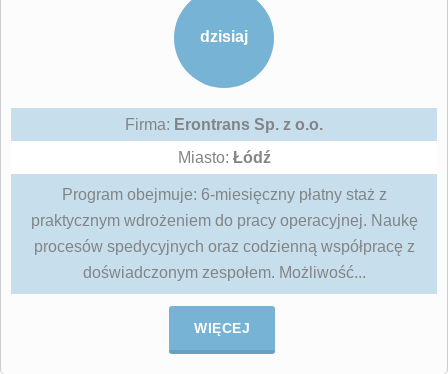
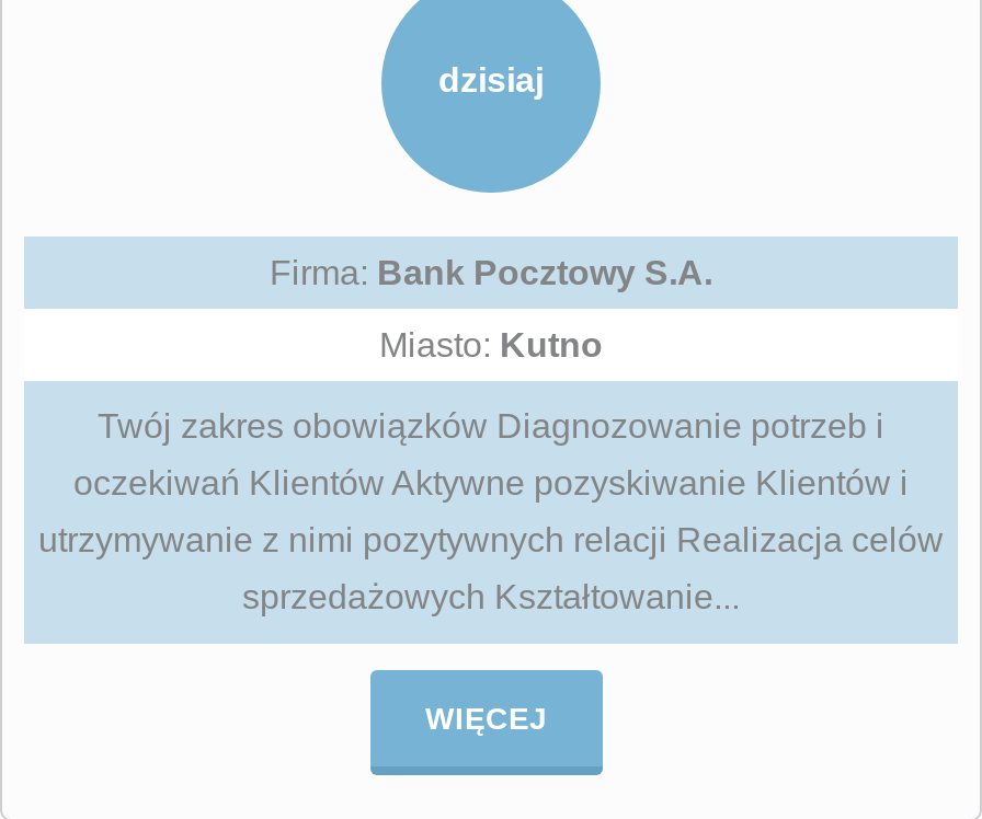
- Firma: Erontrans Sp. z o.o.
+ Firma: Bank Pocztowy S.A.

- Miasto: Łódź
+ Miasto: Kutno

- Program obejmuje: 6-miesięczny płatny staż z
+ Twój zakres obowiązków Diagnozowanie potrzeb i

- praktycznym wdrożeniem do pracy operacyjnej. Naukę
+ oczekiwań Klientów Aktywne pozyskiwanie Klientów i

- procesów spedycyjnych oraz codzienną współpracę z
+ utrzymywanie z nimi pozytywnych relacji Realizacja celów

- doświadczonym zespołem. Możliwość...
+ sprzedażowych Kształtowanie...
